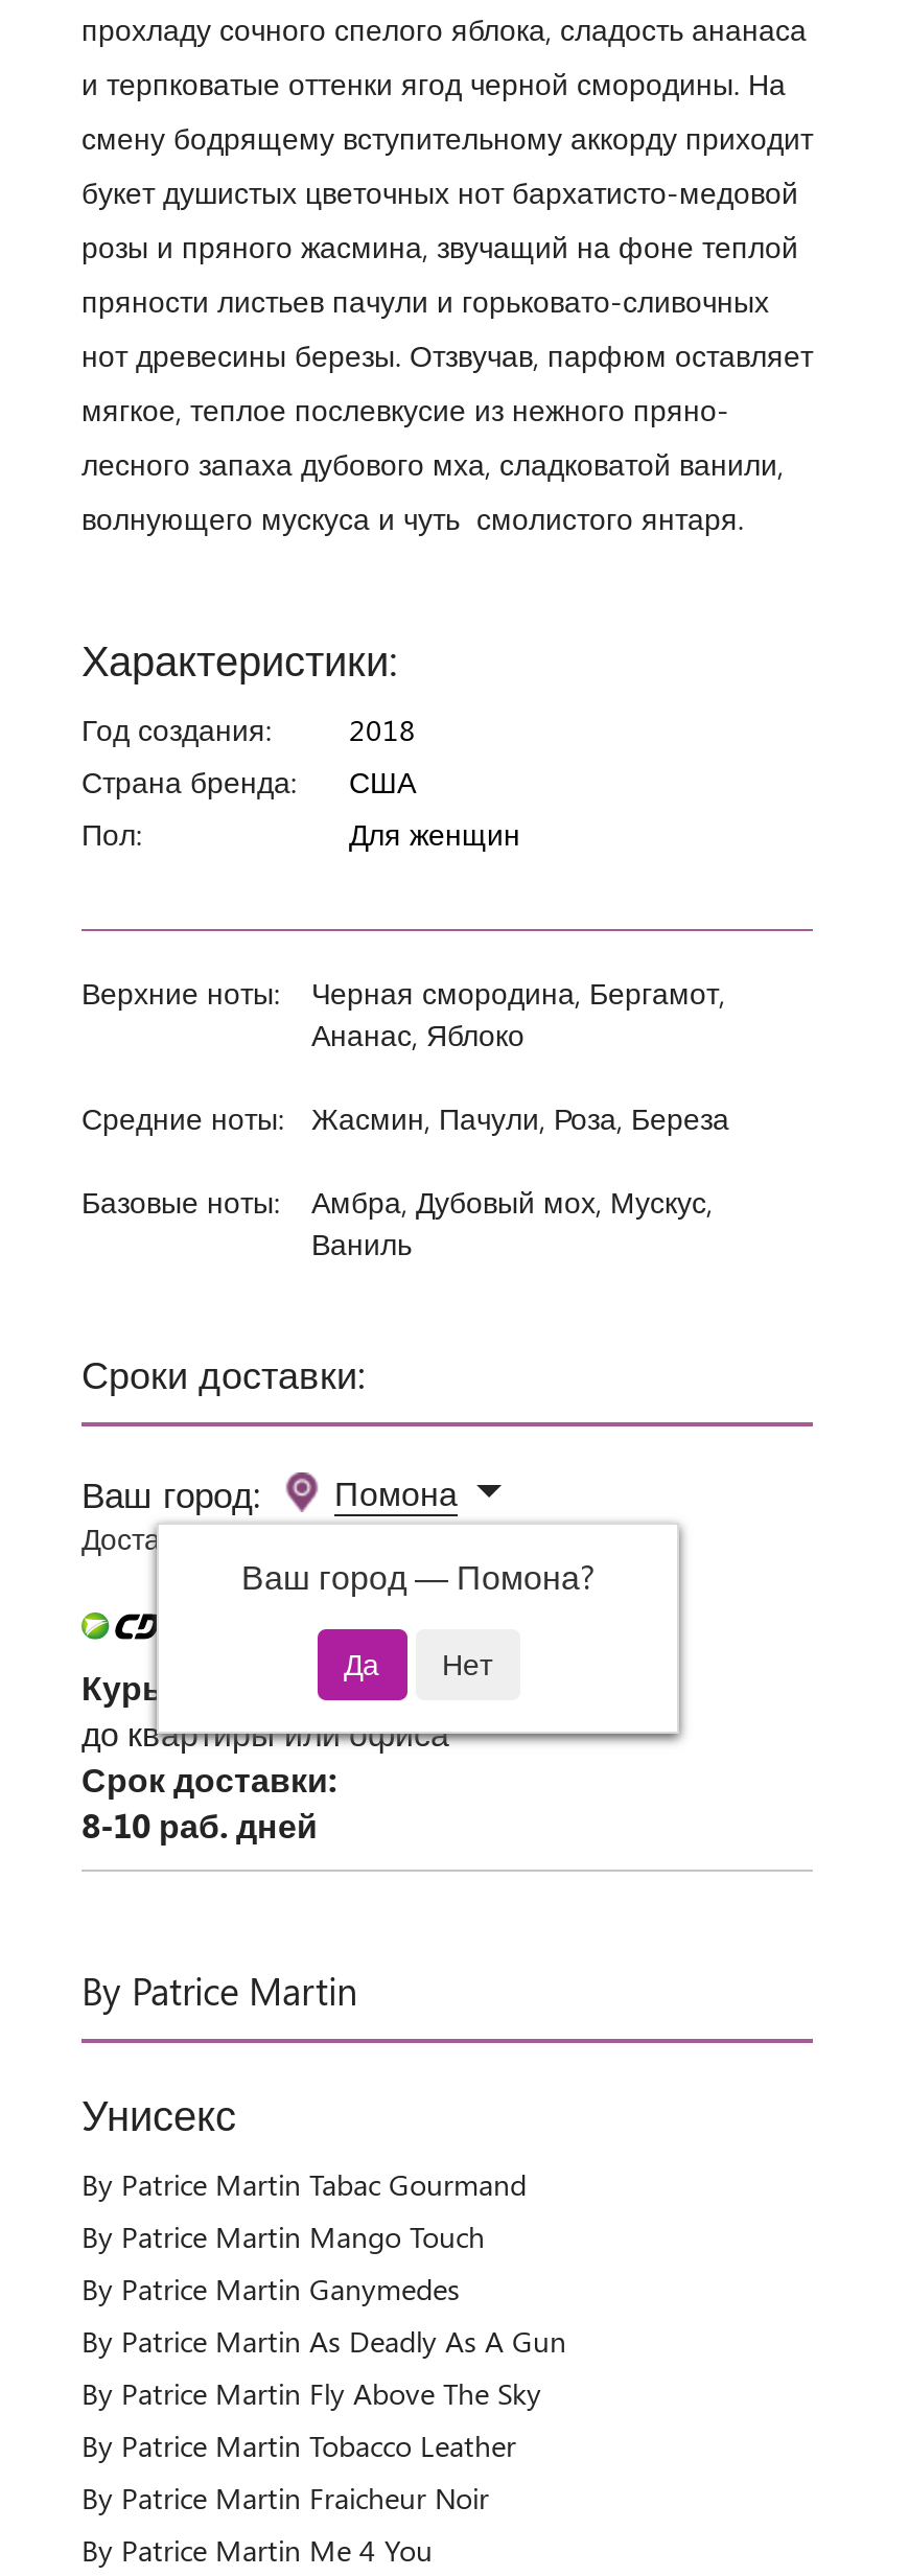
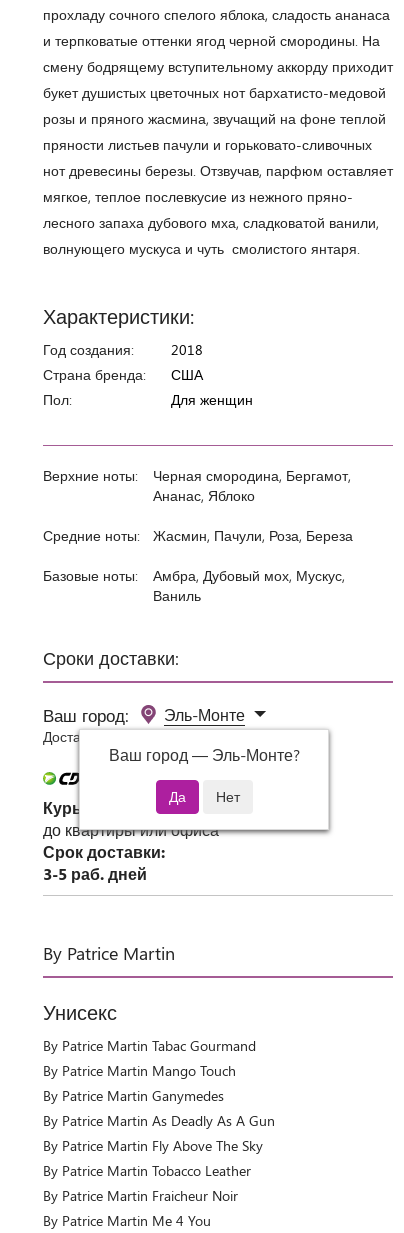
- Помона
+ Эль-Монте

- Ваш город — Помона?
+ Ваш город — Эль-Монте?

- 8-10 раб. дней
+ 3-5 раб. дней
